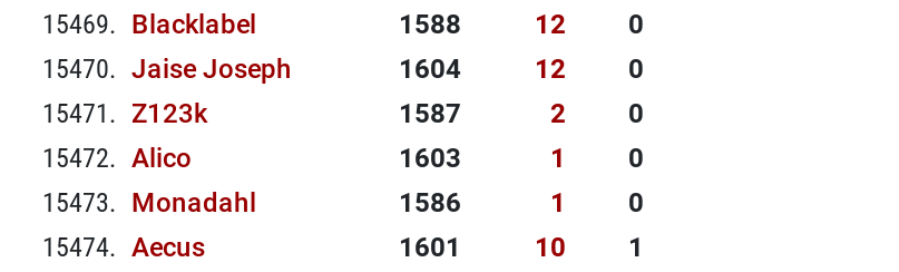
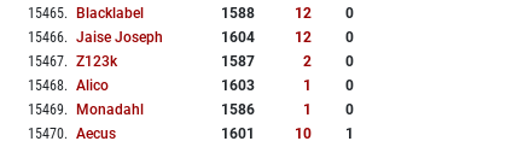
- 15469. Blacklabel
+ 15465. Blacklabel

- 15470. Jaise Joseph
+ 15466. Jaise Joseph

- 15471. Z123k
+ 15467. Z123k

- 15472. Alico
+ 15468. Alico

- 15473. Monadahl
+ 15469. Monadahl

- 15474. Aecus
+ 15470. Aecus
